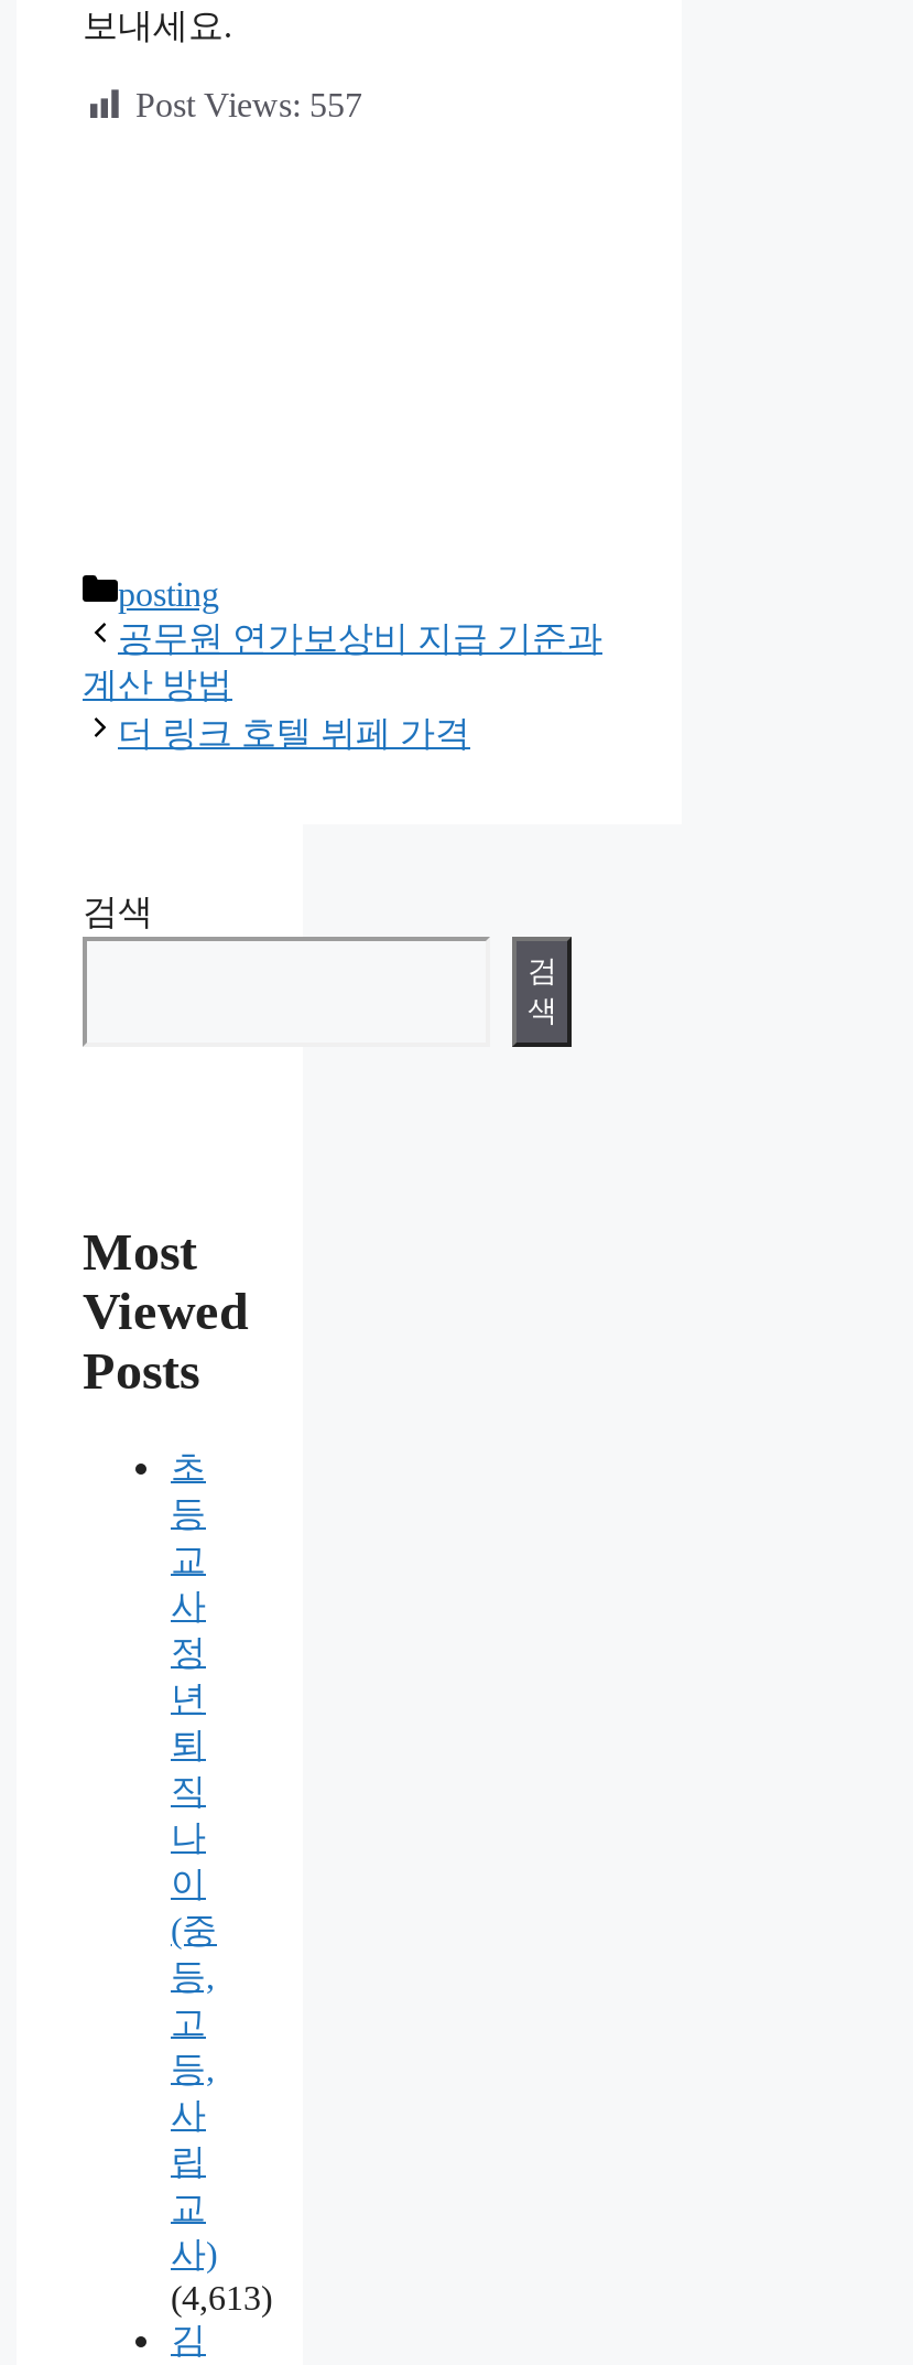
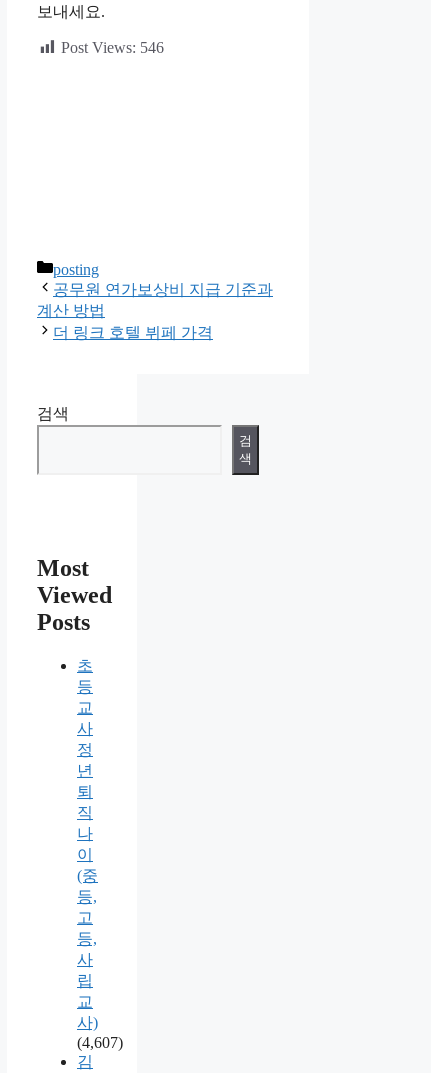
- Post Views: 557
+ Post Views: 546

- (4,613)
+ (4,607)
